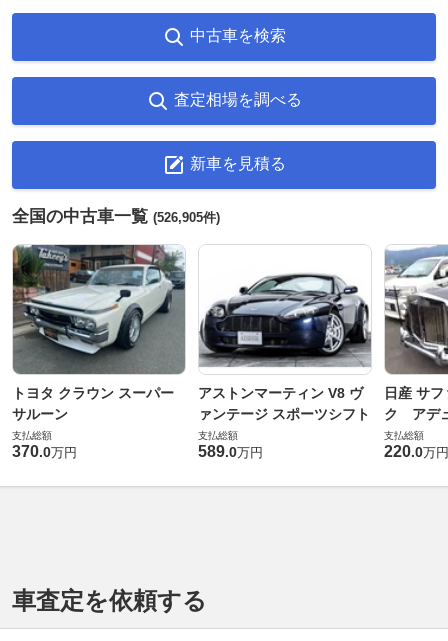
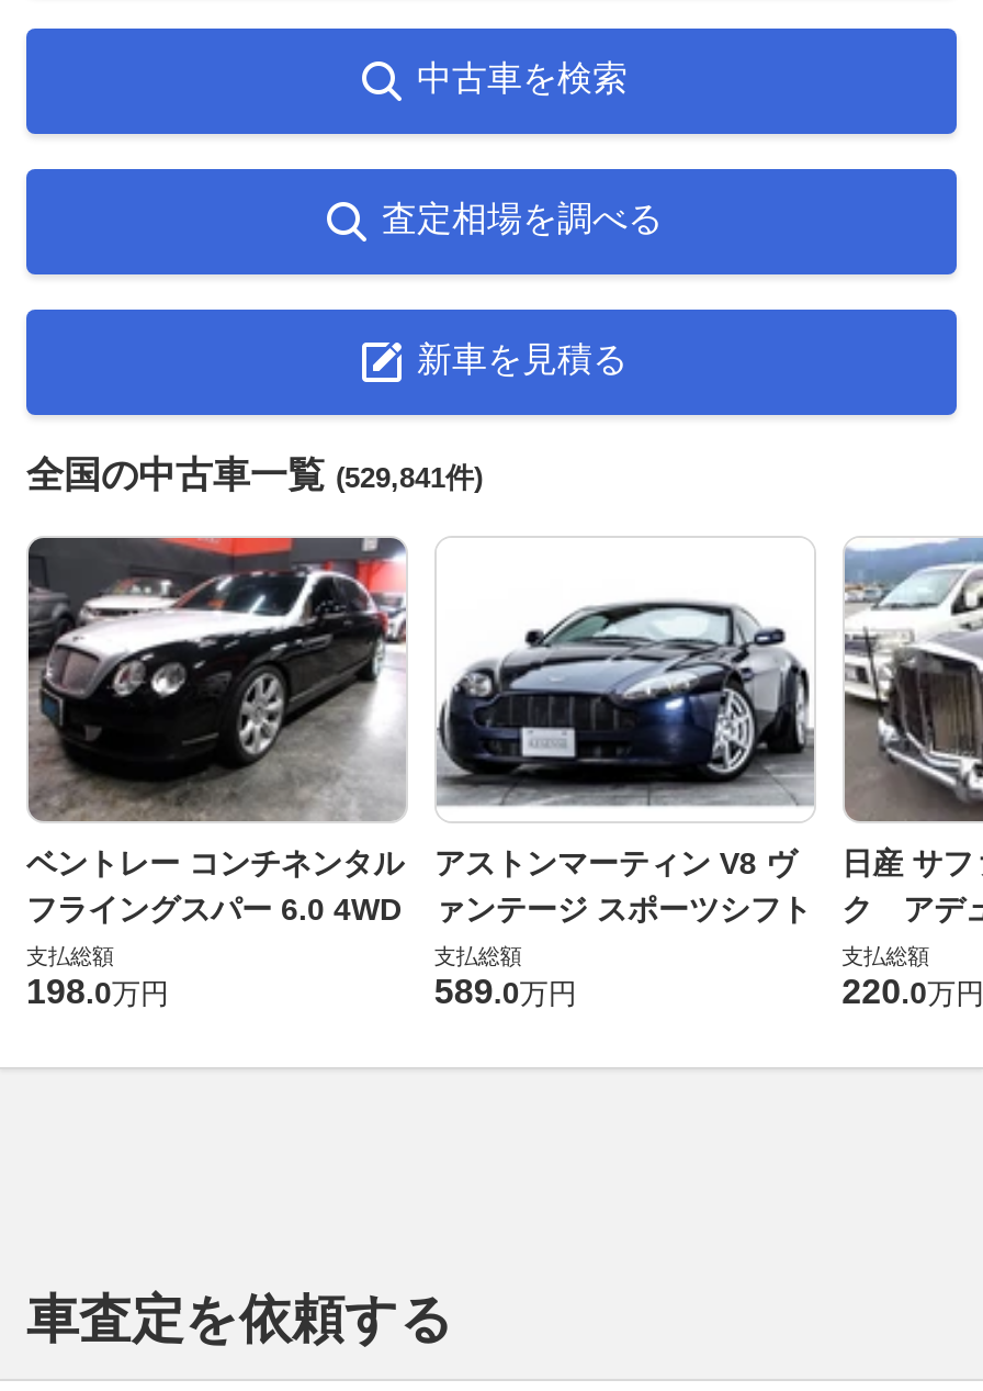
- 全国の中古車一覧(526,905件)
+ 全国の中古車一覧(529,841件)

- [image]
- トヨタ クラウン スーパー
- サルーン
+ [image]
+ ベントレー コンチネンタル
+ フライングスパー 6.0 4WD

- 370.0万円
+ 198.0万円
